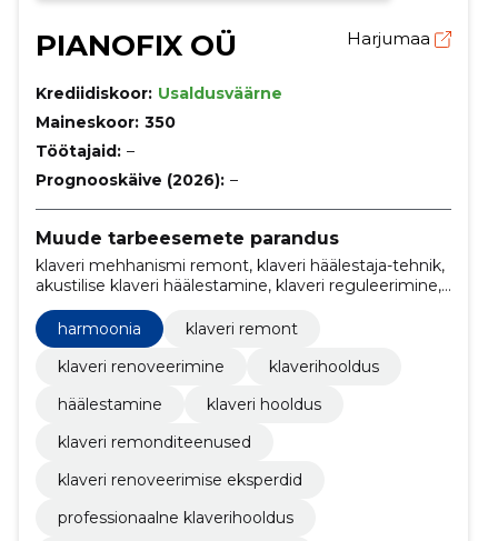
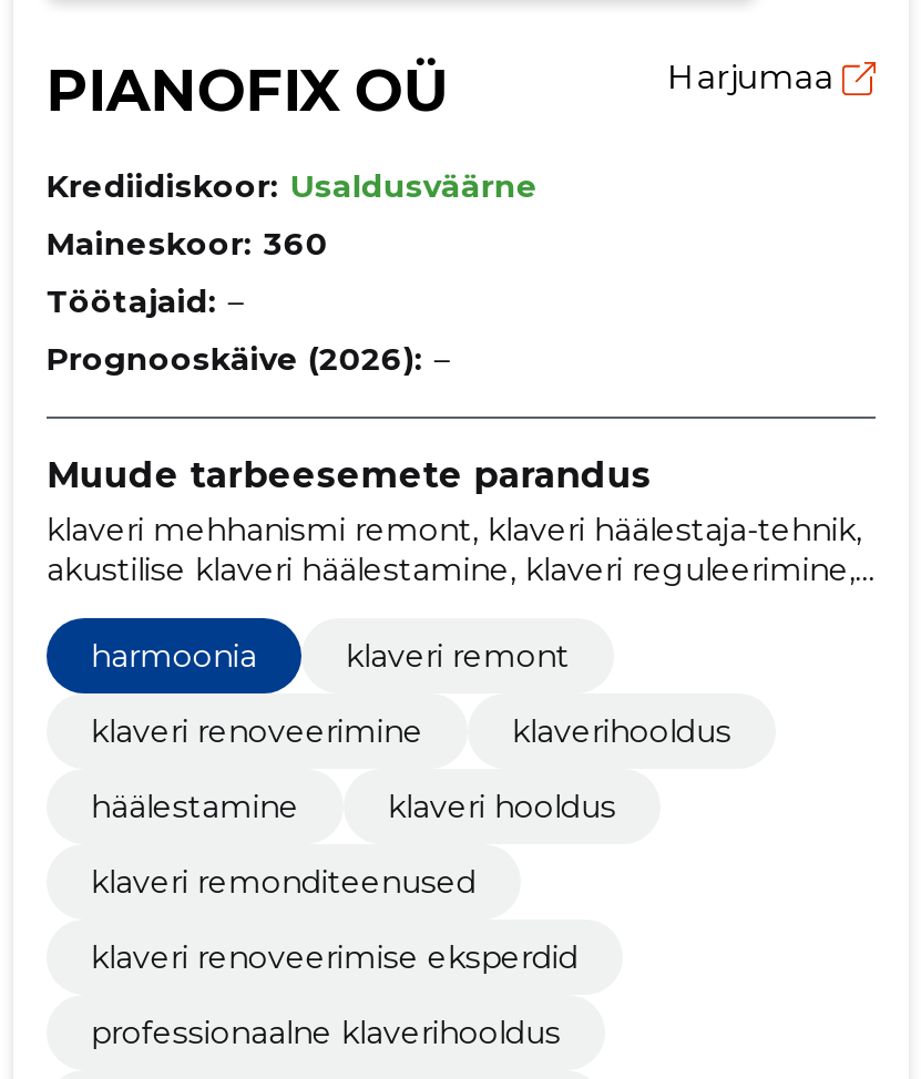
- Maineskoor: 350
+ Maineskoor: 360
